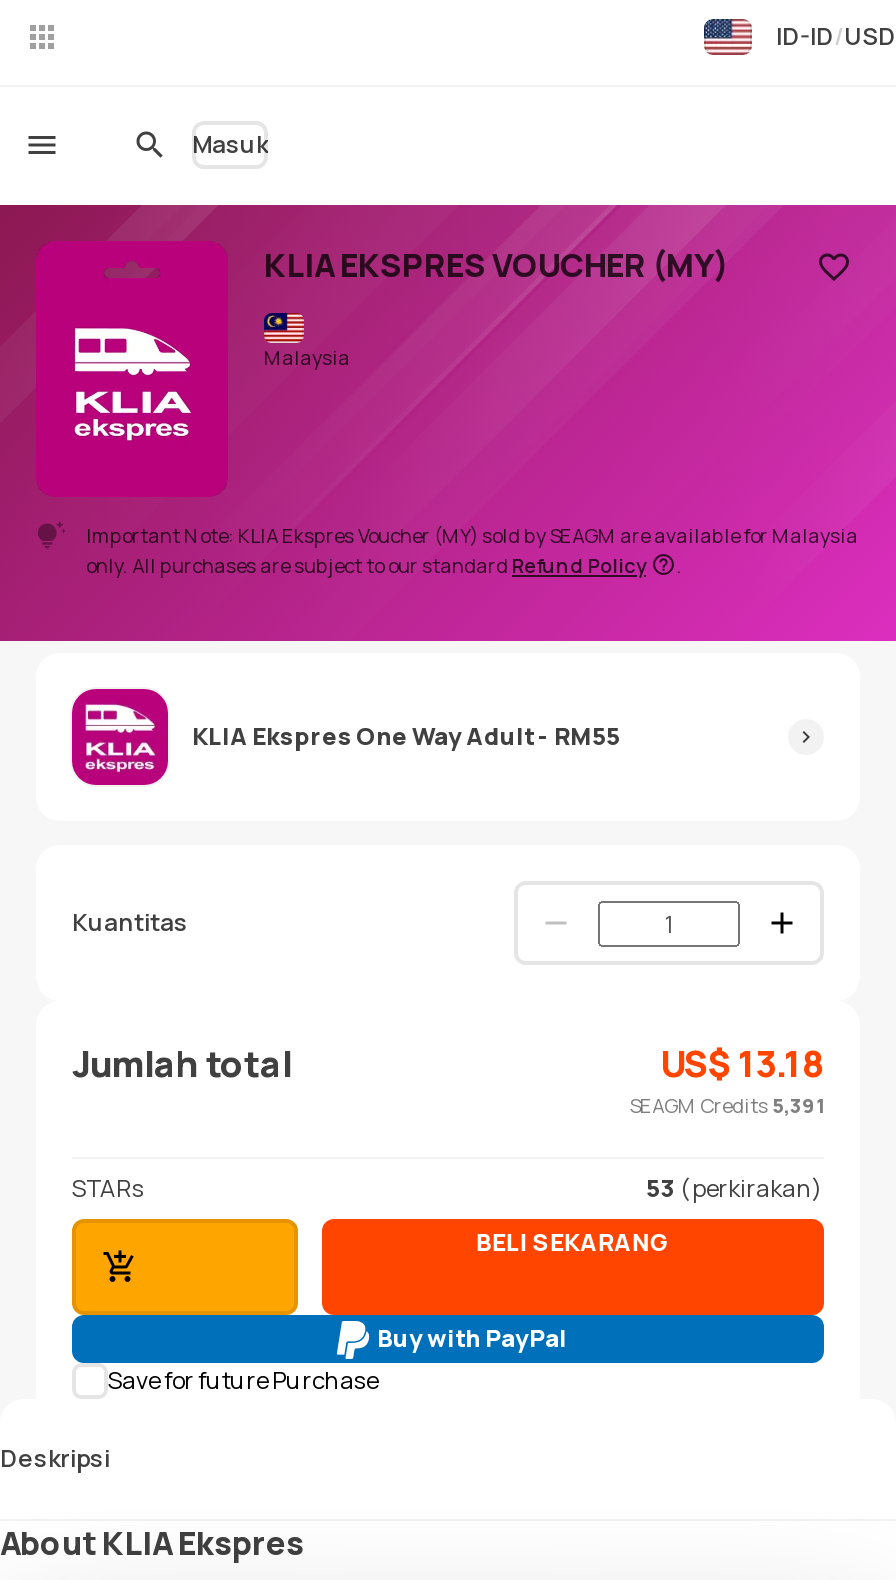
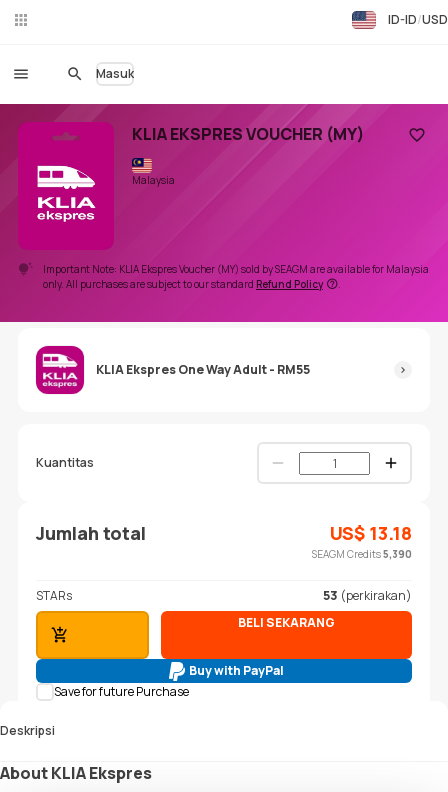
- SEAGM Credits 5,391
+ SEAGM Credits 5,390
